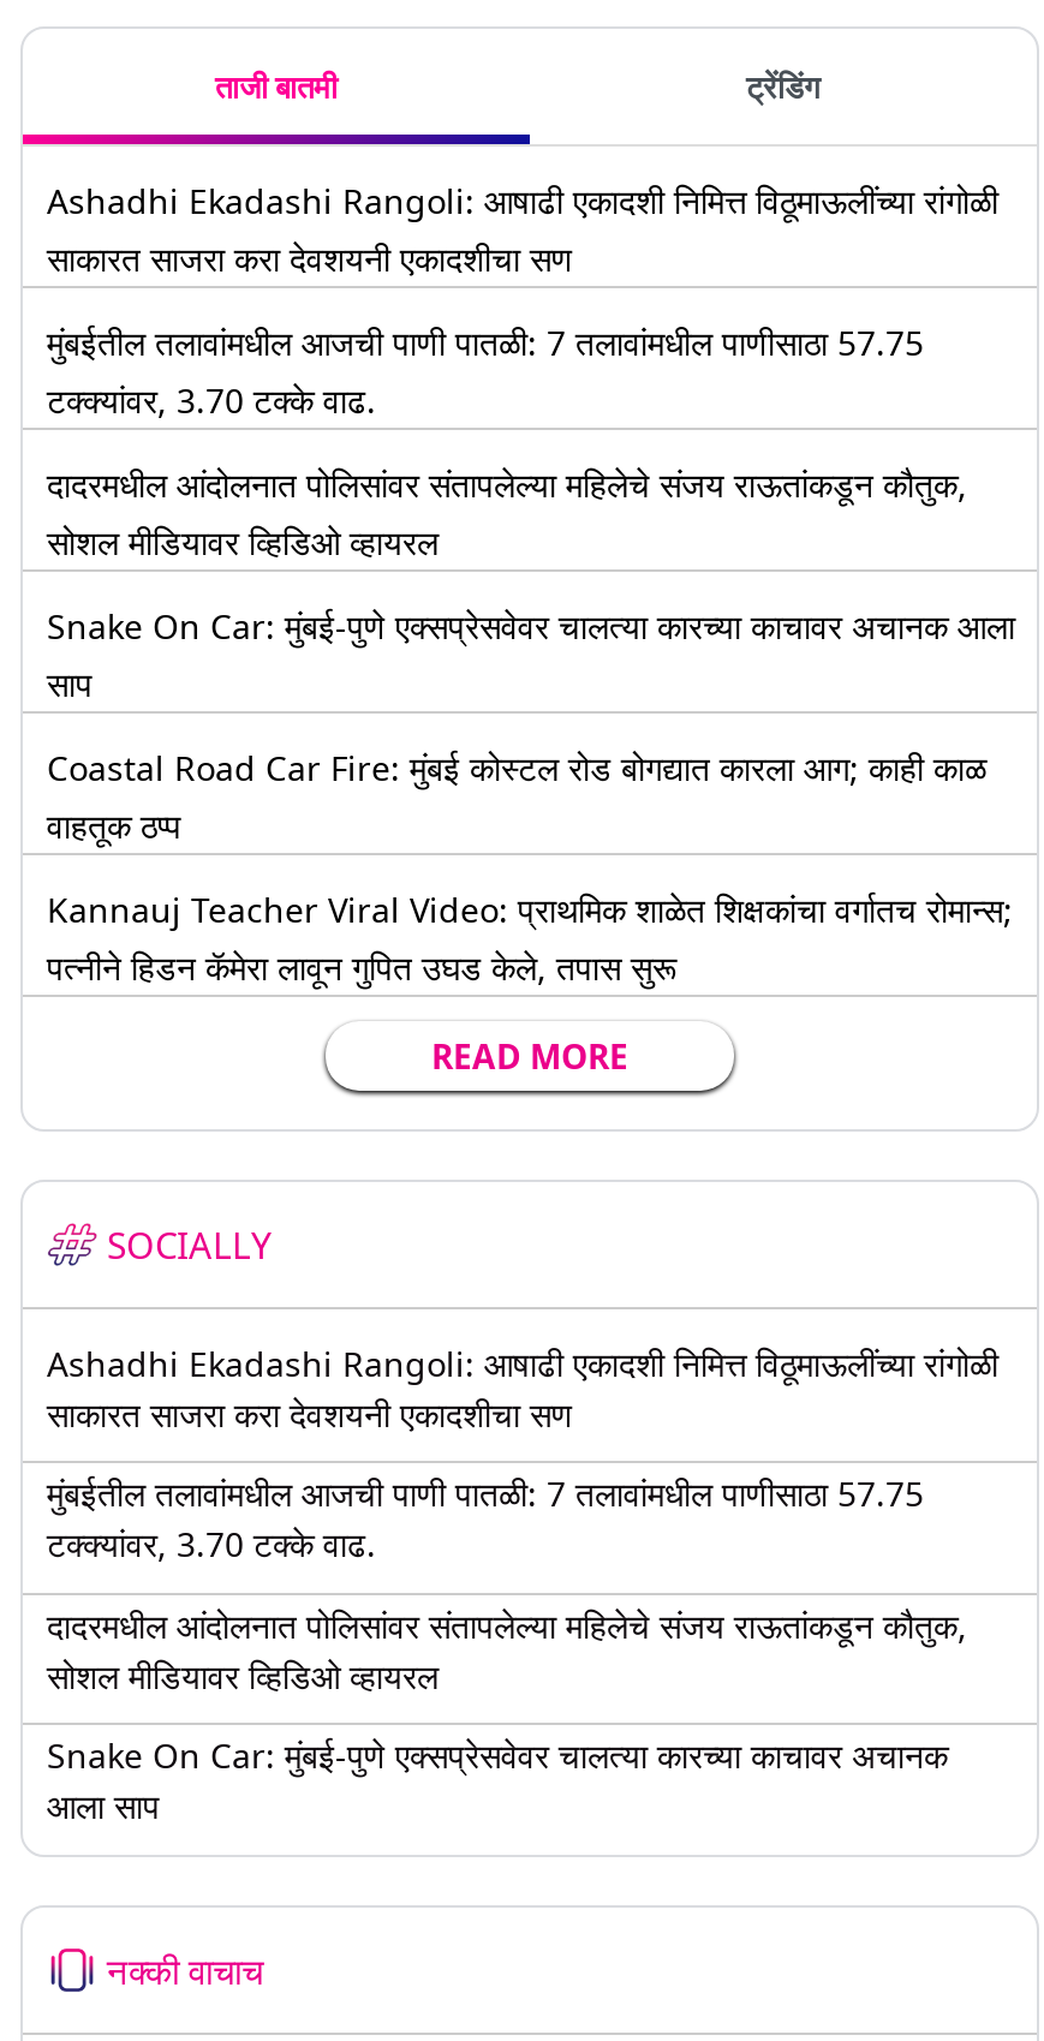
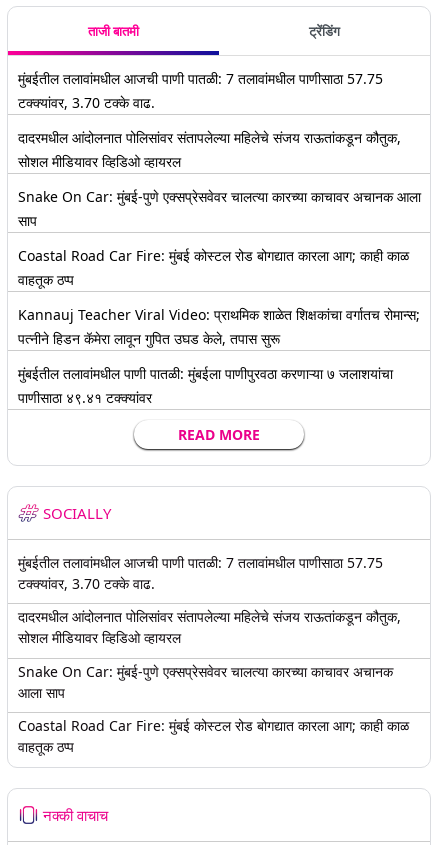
- Ashadhi Ekadashi Rangoli: आषाढी एकादशी निमित्त विठूमाऊलींच्या रांगोळी
- साकारत साजरा करा देवशयनी एकादशीचा सण

moved up: मुंबईतील तलावांमधील आजची पाणी पातळी: 7 तलावांमधील पाणीसाठा 57.75 | टक्क्यांवर, 3.70 टक्के वाढ. | दादरमधील आंदोलनात पोलिसांवर संतापलेल्या महिलेचे संजय राऊतांकडून कौतुक, | ... | Kannauj Teacher Viral Video: प्राथमिक शाळेत शिक्षकांचा वर्गातच रोमान्स; | पत्नीने हिडन कॅमेरा लावून गुपित उघड केले, तपास सुरू

+ मुंबईतील तलावांमधील पाणी पातळी: मुंबईला पाणीपुरवठा करणाऱ्या ७ जलाशयांचा
+ पाणीसाठा ४९.४१ टक्क्यांवर

- Ashadhi Ekadashi Rangoli: आषाढी एकादशी निमित्त विठूमाऊलींच्या रांगोळी
- साकारत साजरा करा देवशयनी एकादशीचा सण

moved up: मुंबईतील तलावांमधील आजची पाणी पातळी: 7 तलावांमधील पाणीसाठा 57.75 | टक्क्यांवर, 3.70 टक्के वाढ. | दादरमधील आंदोलनात पोलिसांवर संतापलेल्या महिलेचे संजय राऊतांकडून कौतुक, | सोशल मीडियावर व्हिडिओ व्हायरल | Snake On Car: मुंबई-पुणे एक्सप्रेसवेवर चालत्या कारच्या काचावर अचानक | आला साप

+ Coastal Road Car Fire: मुंबई कोस्टल रोड बोगद्यात कारला आग; काही काळ
+ वाहतूक ठप्प
